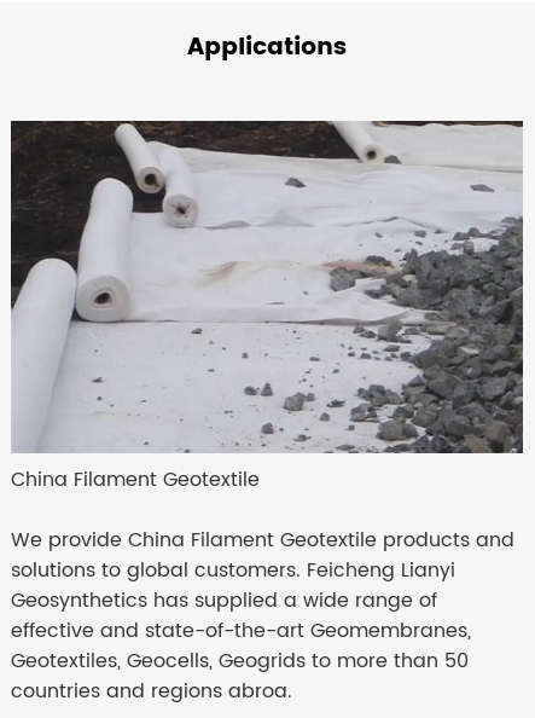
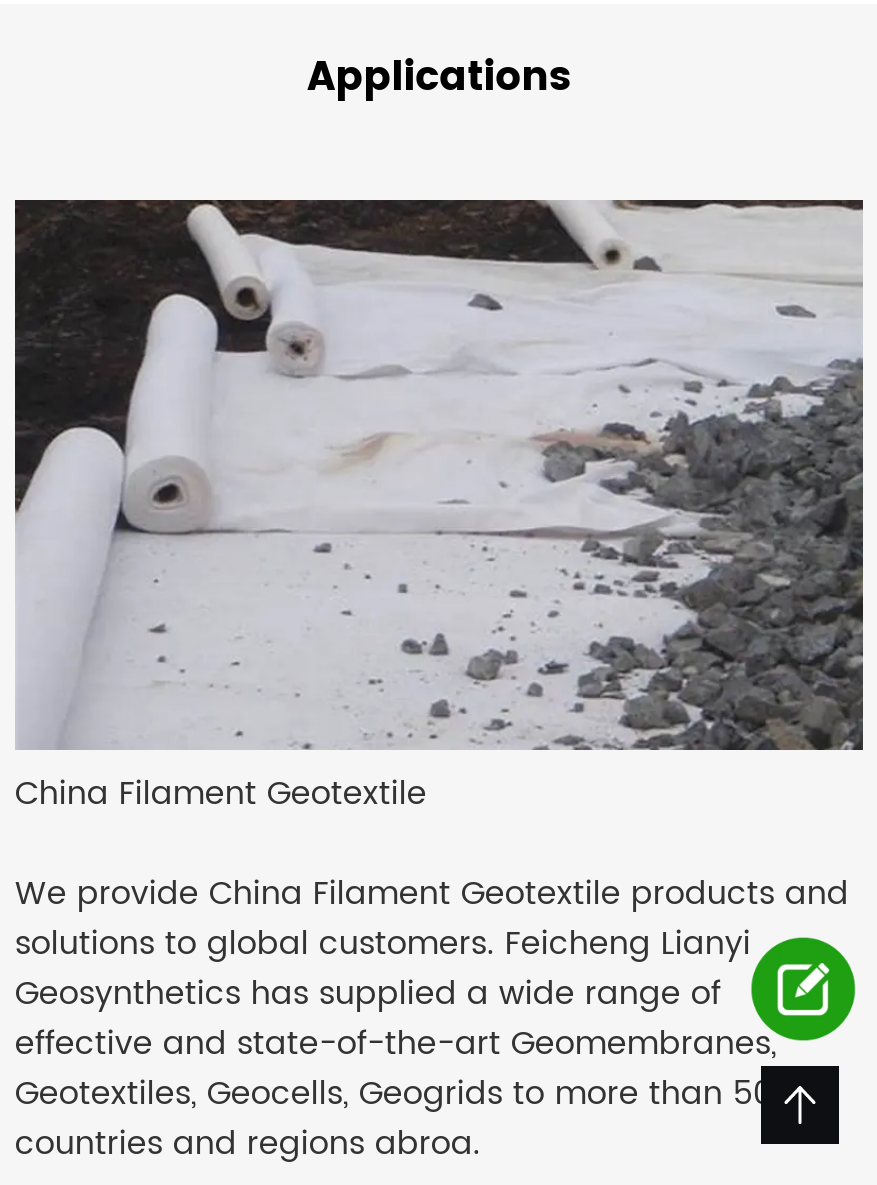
+ [image]

+ [image]
